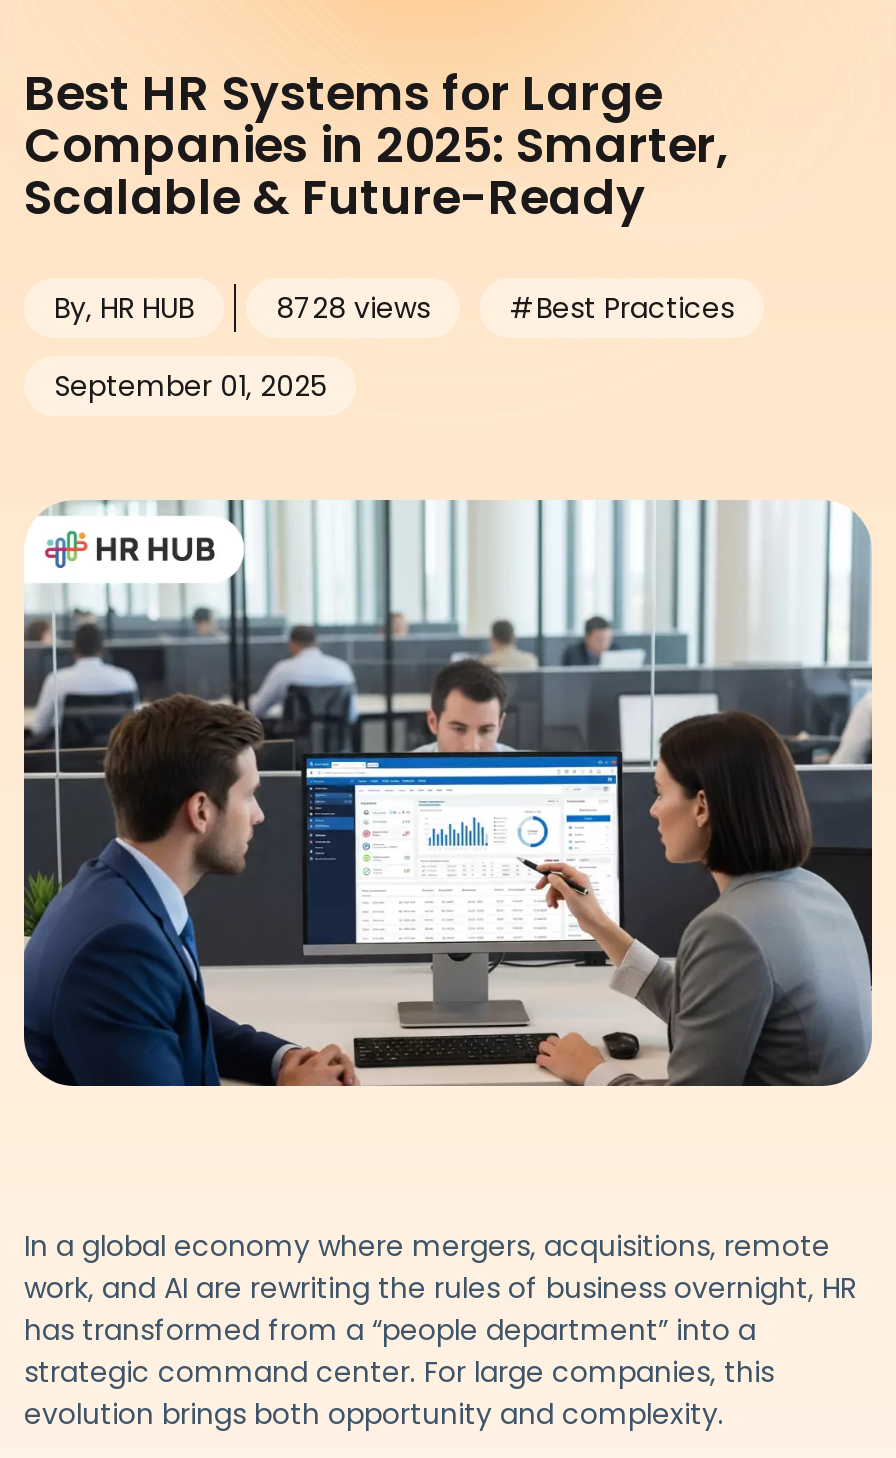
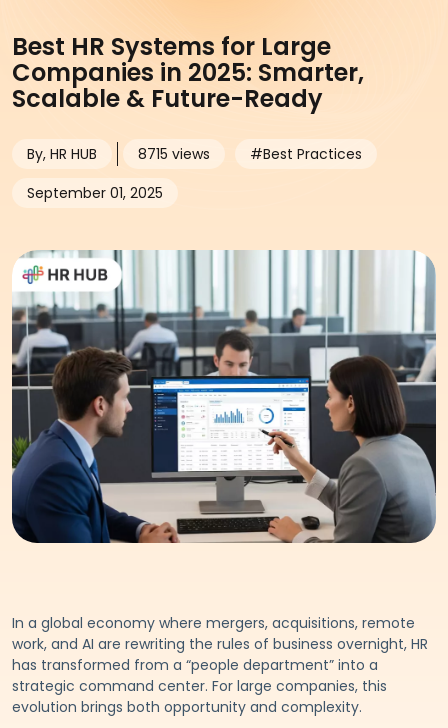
- 8728 views #Best Practices
+ 8715 views #Best Practices
